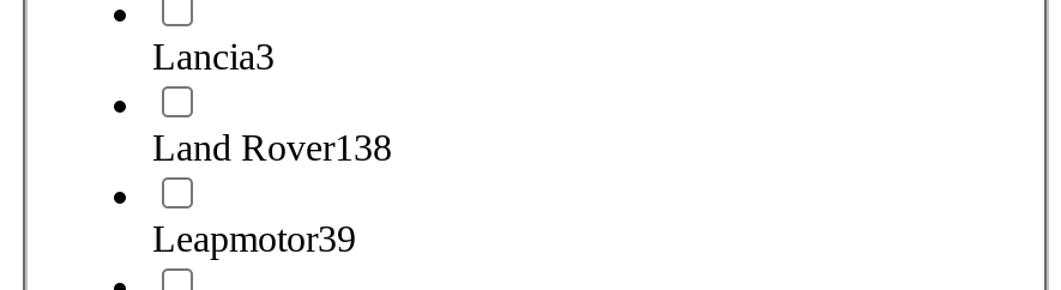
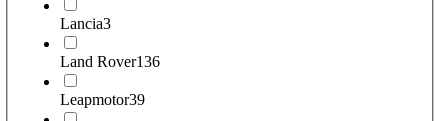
- Land Rover138
+ Land Rover136
